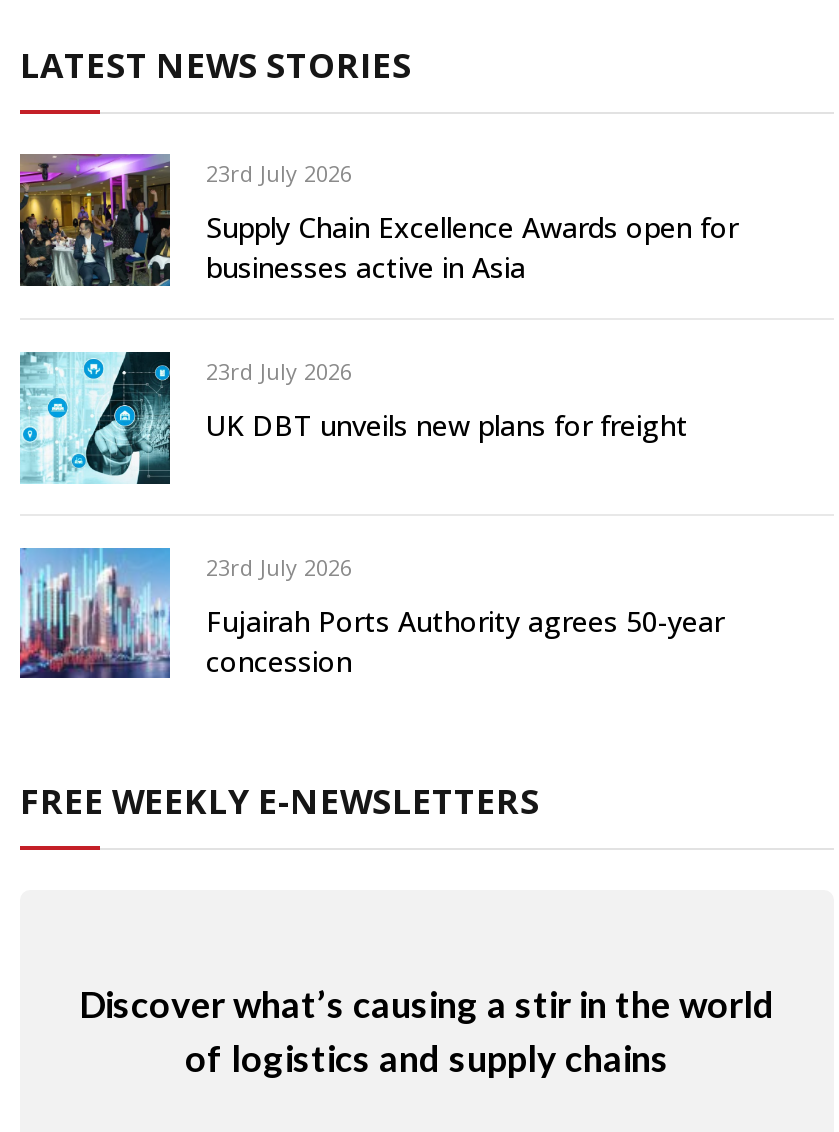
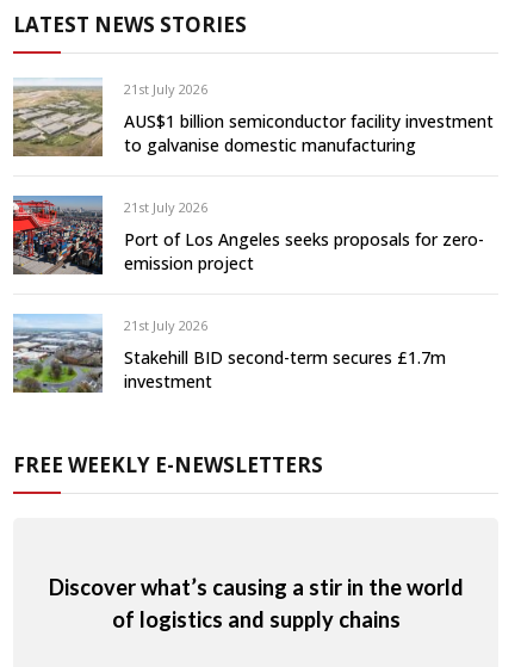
- [image]
- 23rd July 2026
+ [image]
+ 21st July 2026

- Supply Chain Excellence Awards open for
- businesses active in Asia
+ AUS$1 billion semiconductor facility investment
+ to galvanise domestic manufacturing

- [image]
- 23rd July 2026
+ [image]
+ 21st July 2026

- UK DBT unveils new plans for freight
+ Port of Los Angeles seeks proposals for zero-
+ emission project

- [image]
- 23rd July 2026
+ [image]
+ 21st July 2026

- Fujairah Ports Authority agrees 50-year
- concession
+ Stakehill BID second-term secures £1.7m
+ investment
